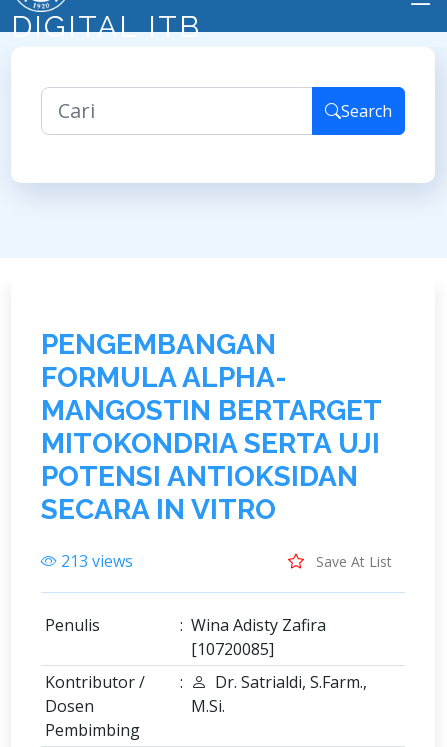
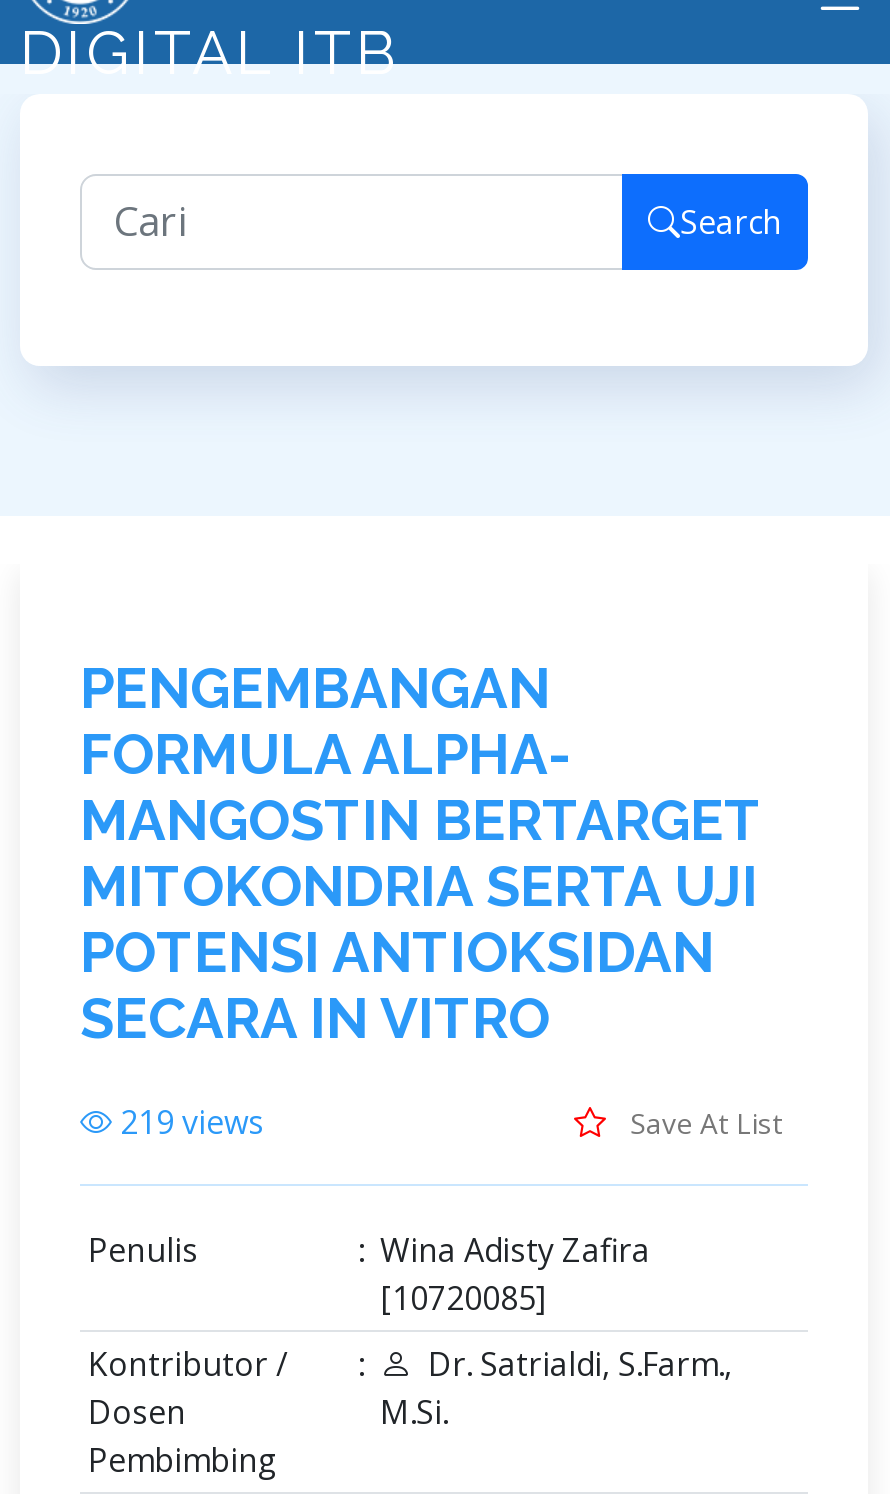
- 213 views
+ 219 views
